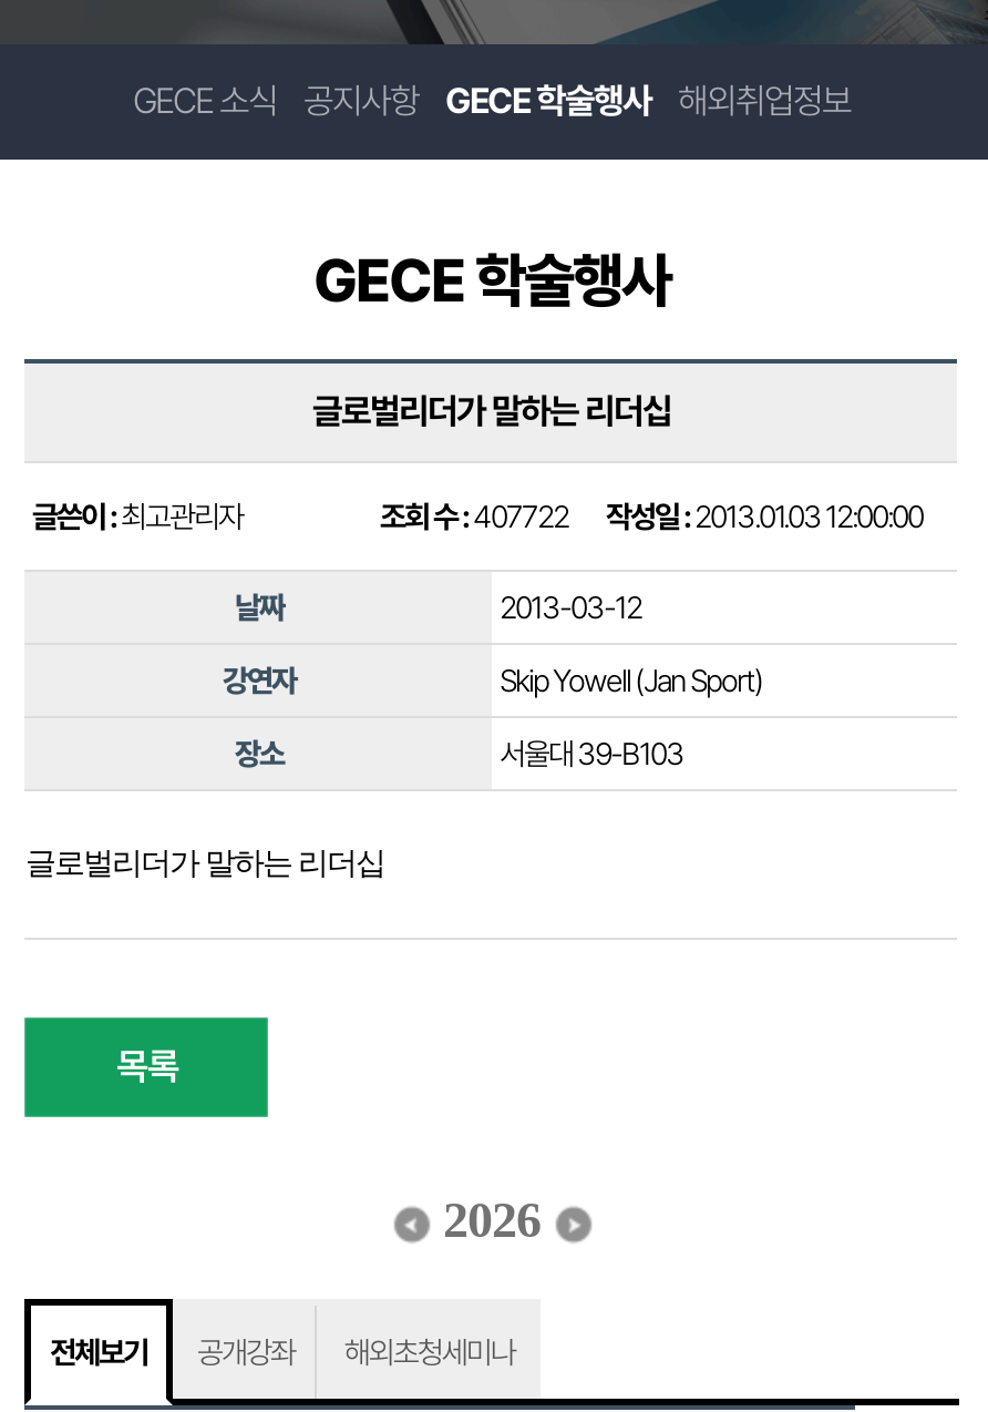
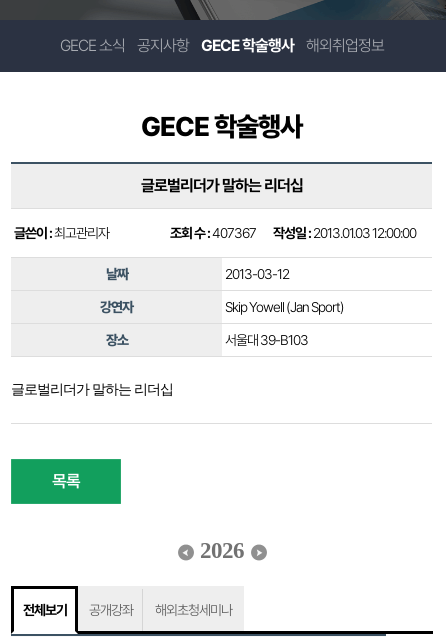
- 조회 수 :407722 작성일 : 2013.01.03 12:00:00
+ 조회 수 :407367 작성일 : 2013.01.03 12:00:00
